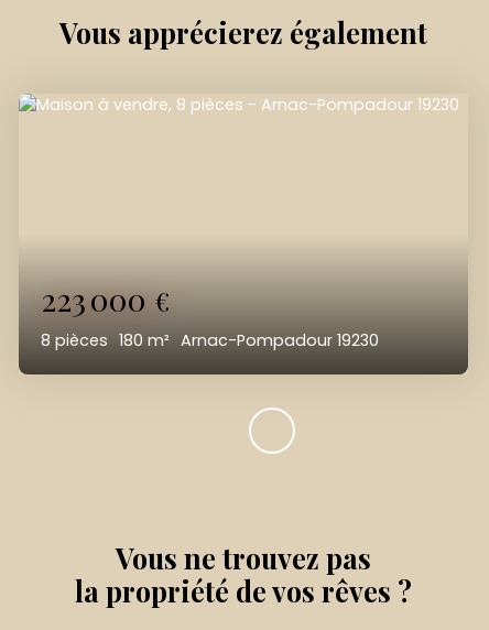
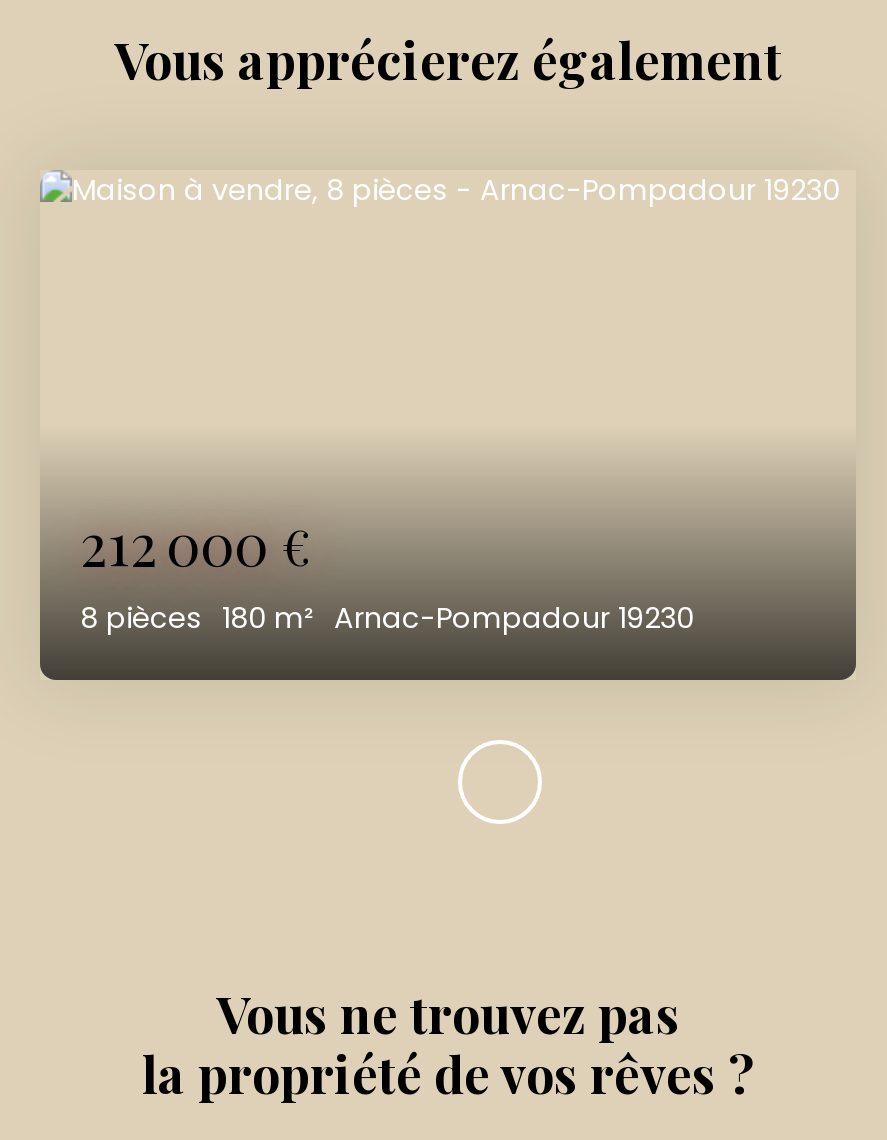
- 223 000 €
+ 212 000 €
